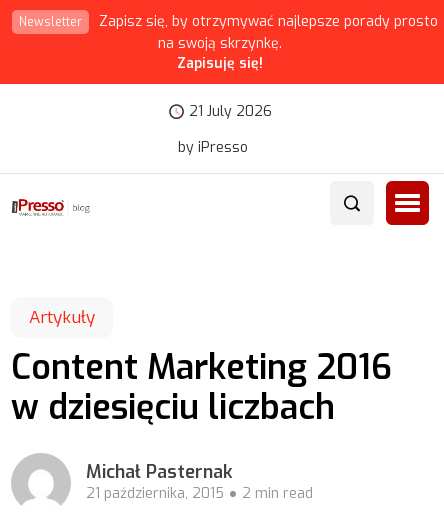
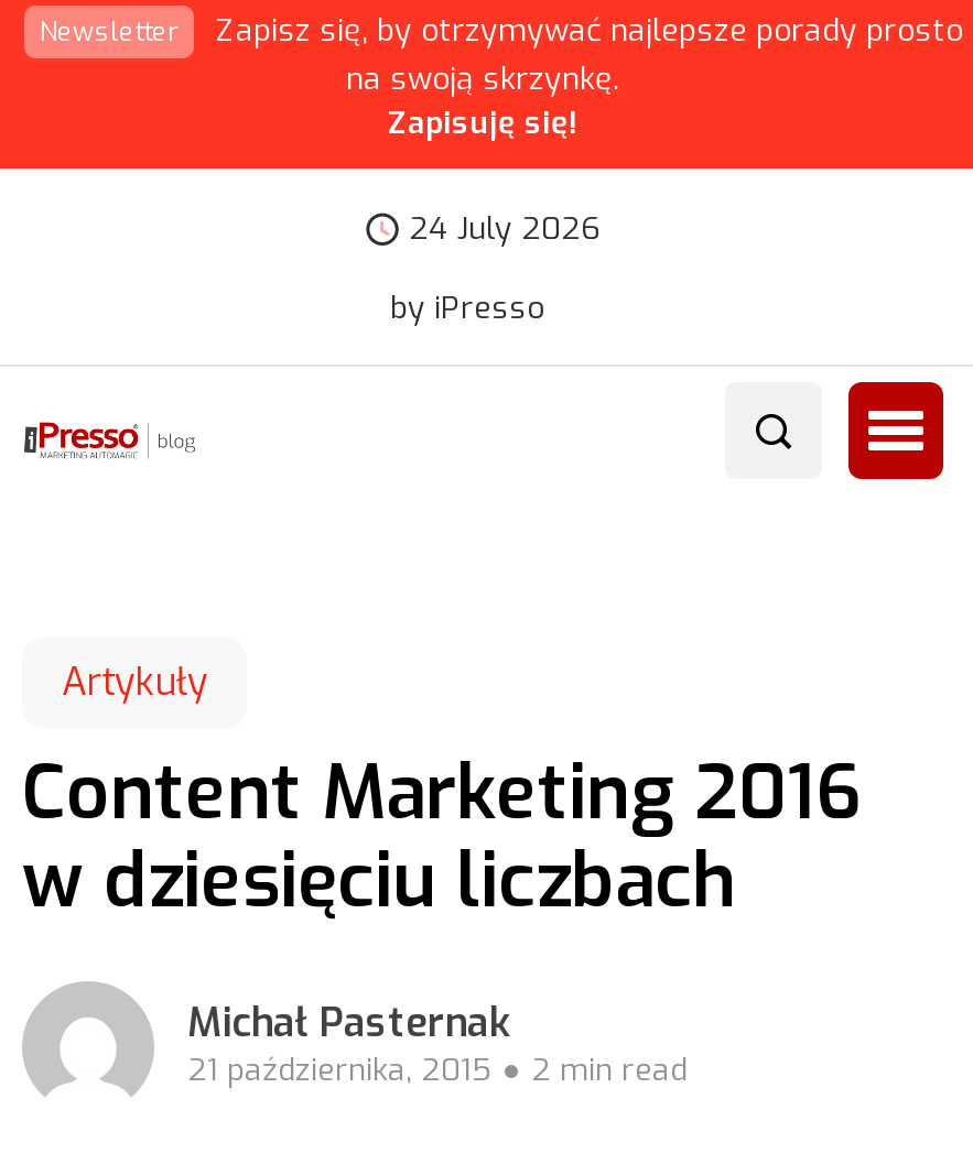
- 21 July 2026
+ 24 July 2026
